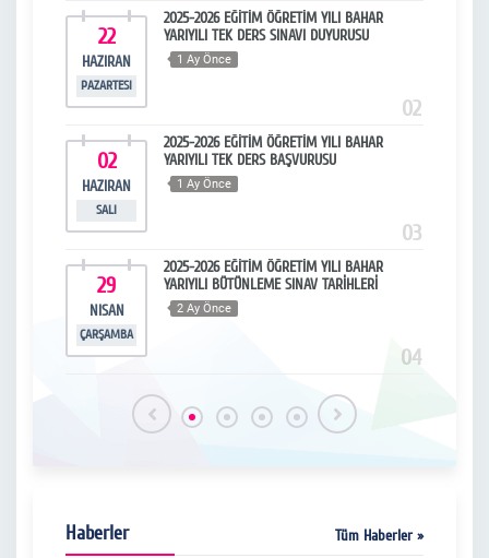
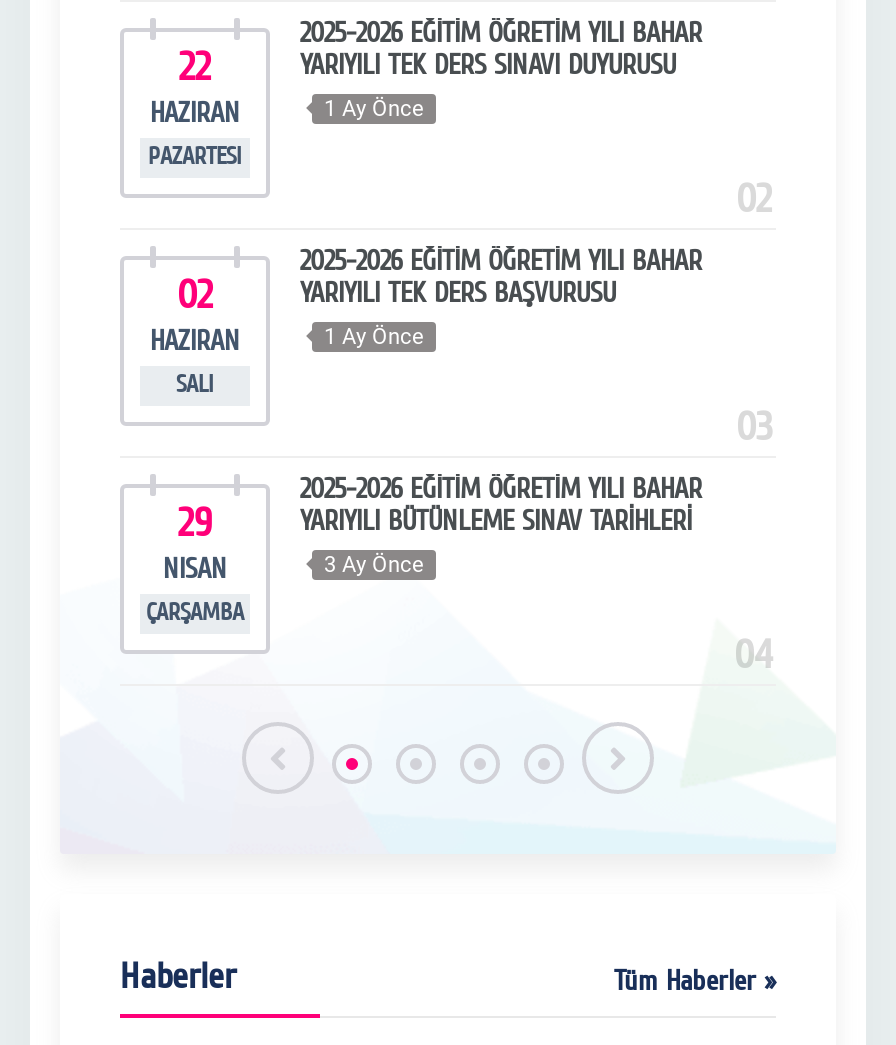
- 2 Ay Önce
+ 3 Ay Önce
